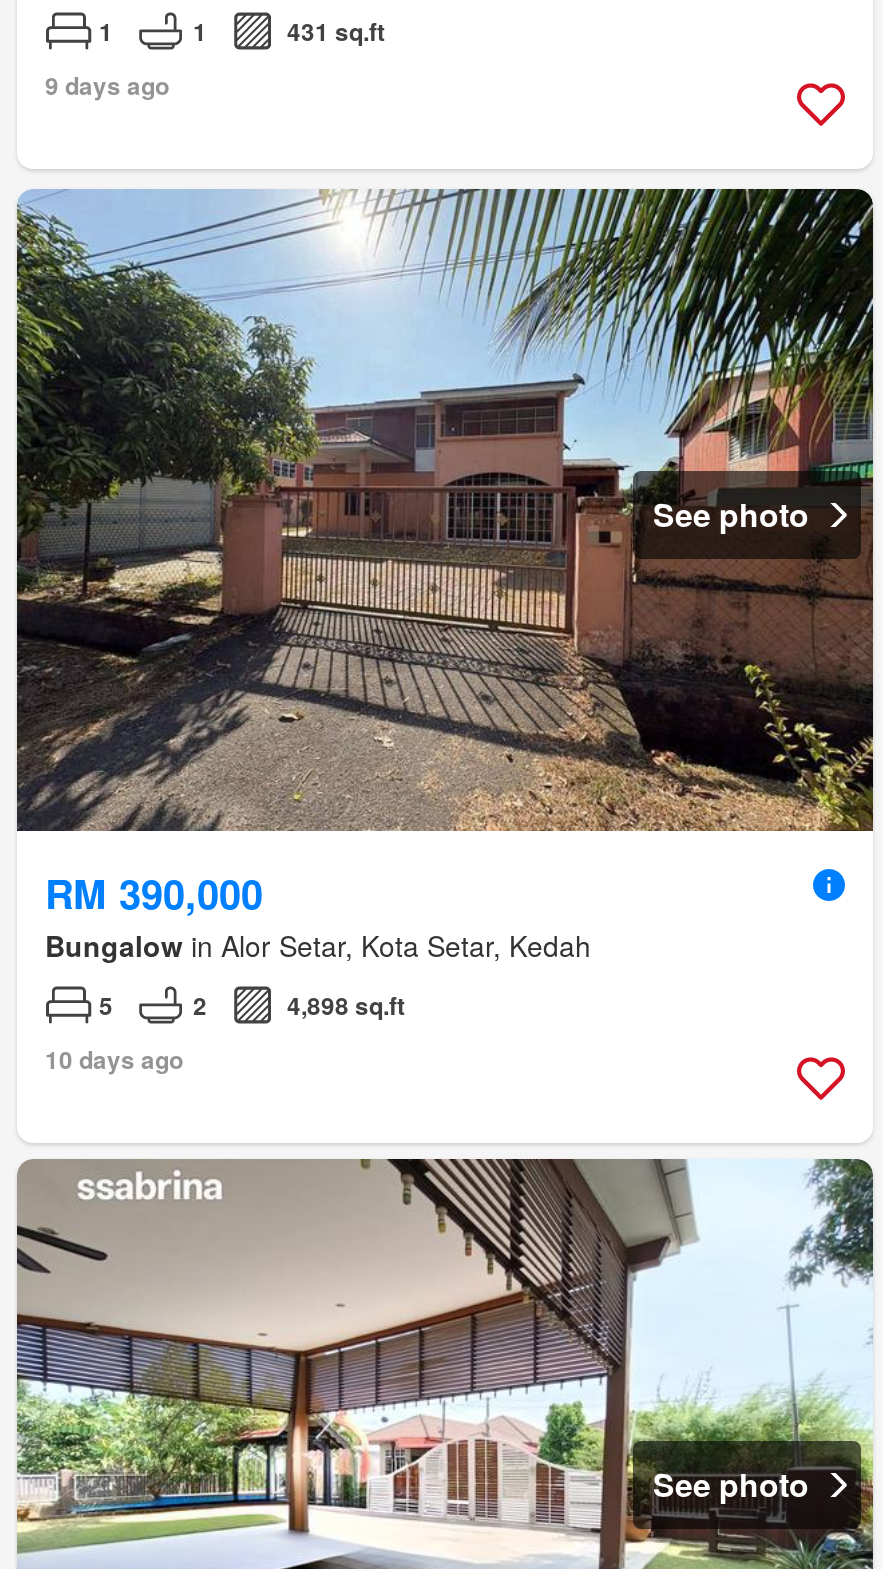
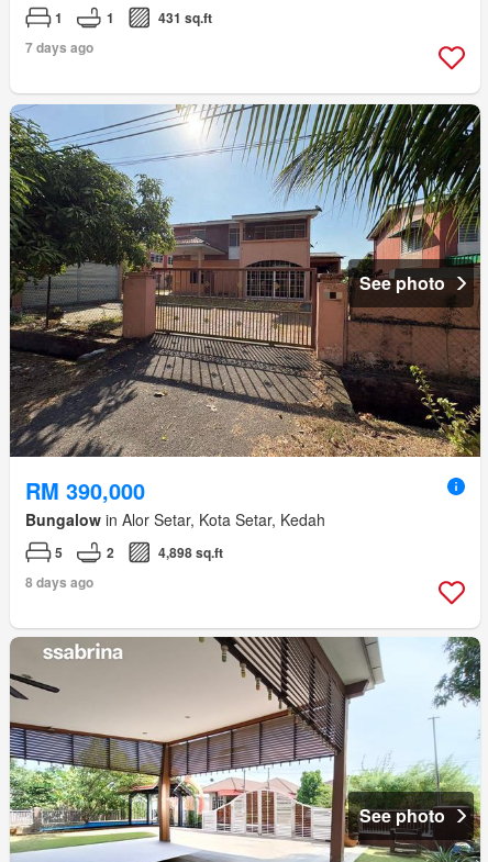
- 9 days ago
+ 7 days ago

- 10 days ago
+ 8 days ago
